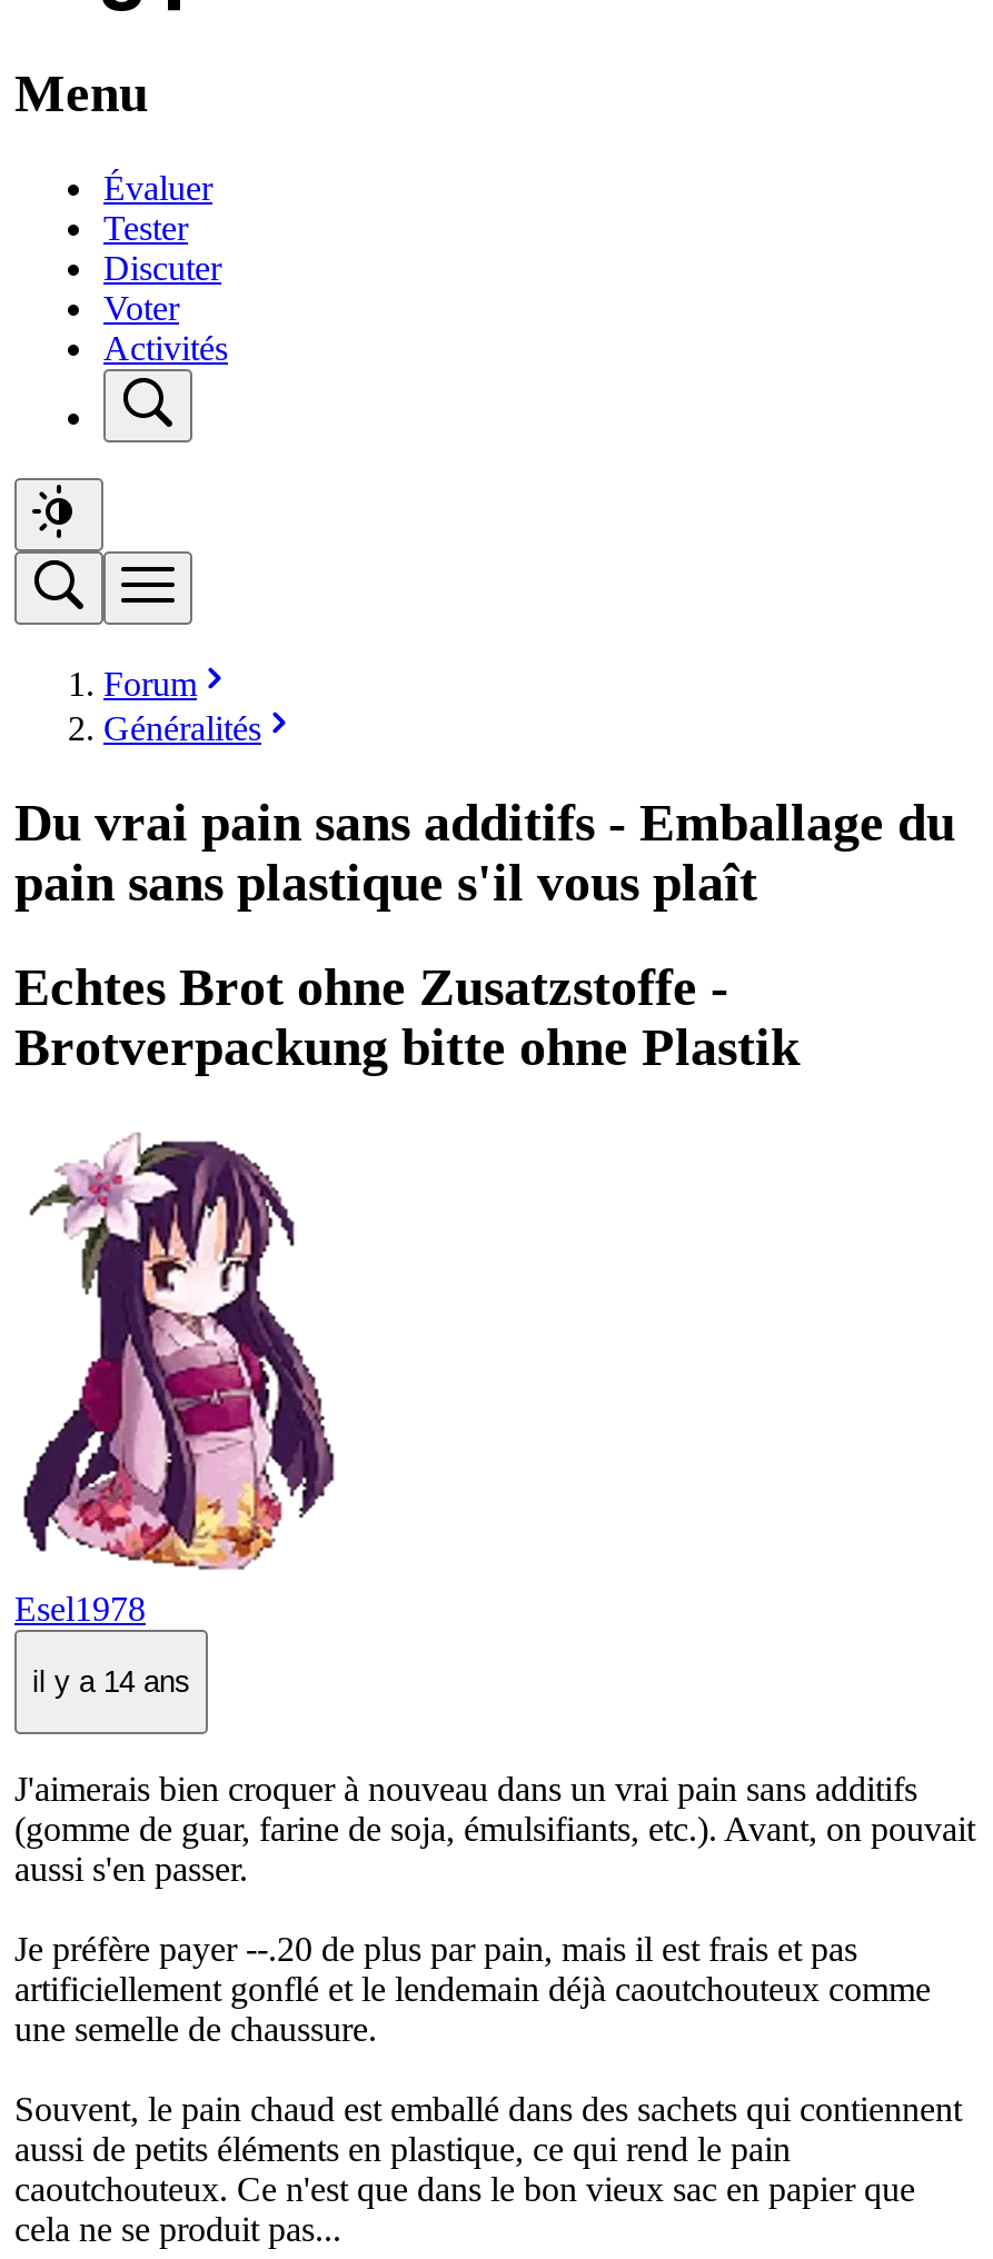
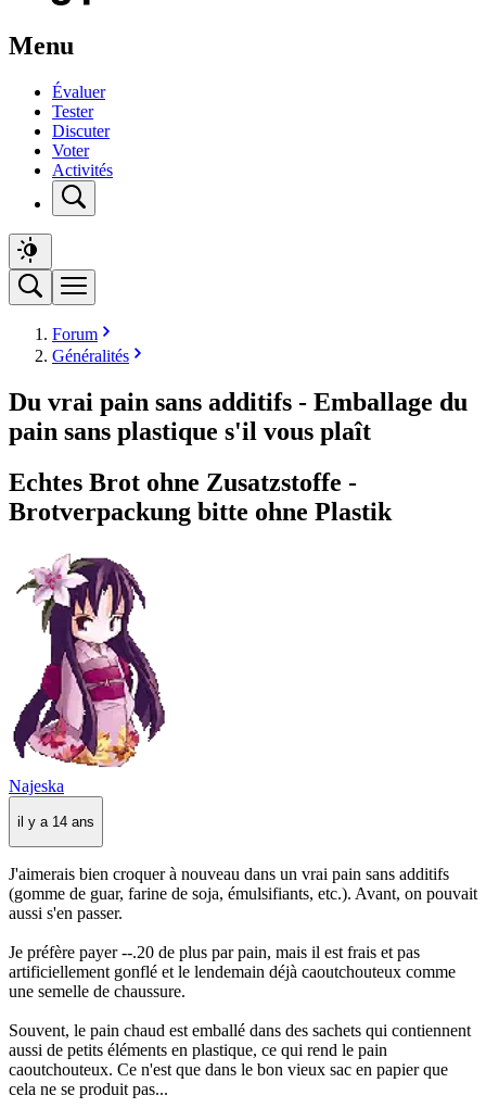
- Esel1978
+ Najeska
